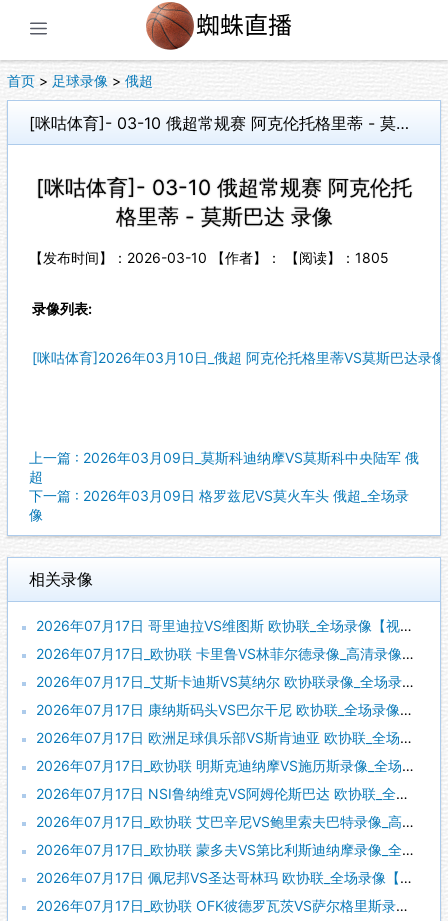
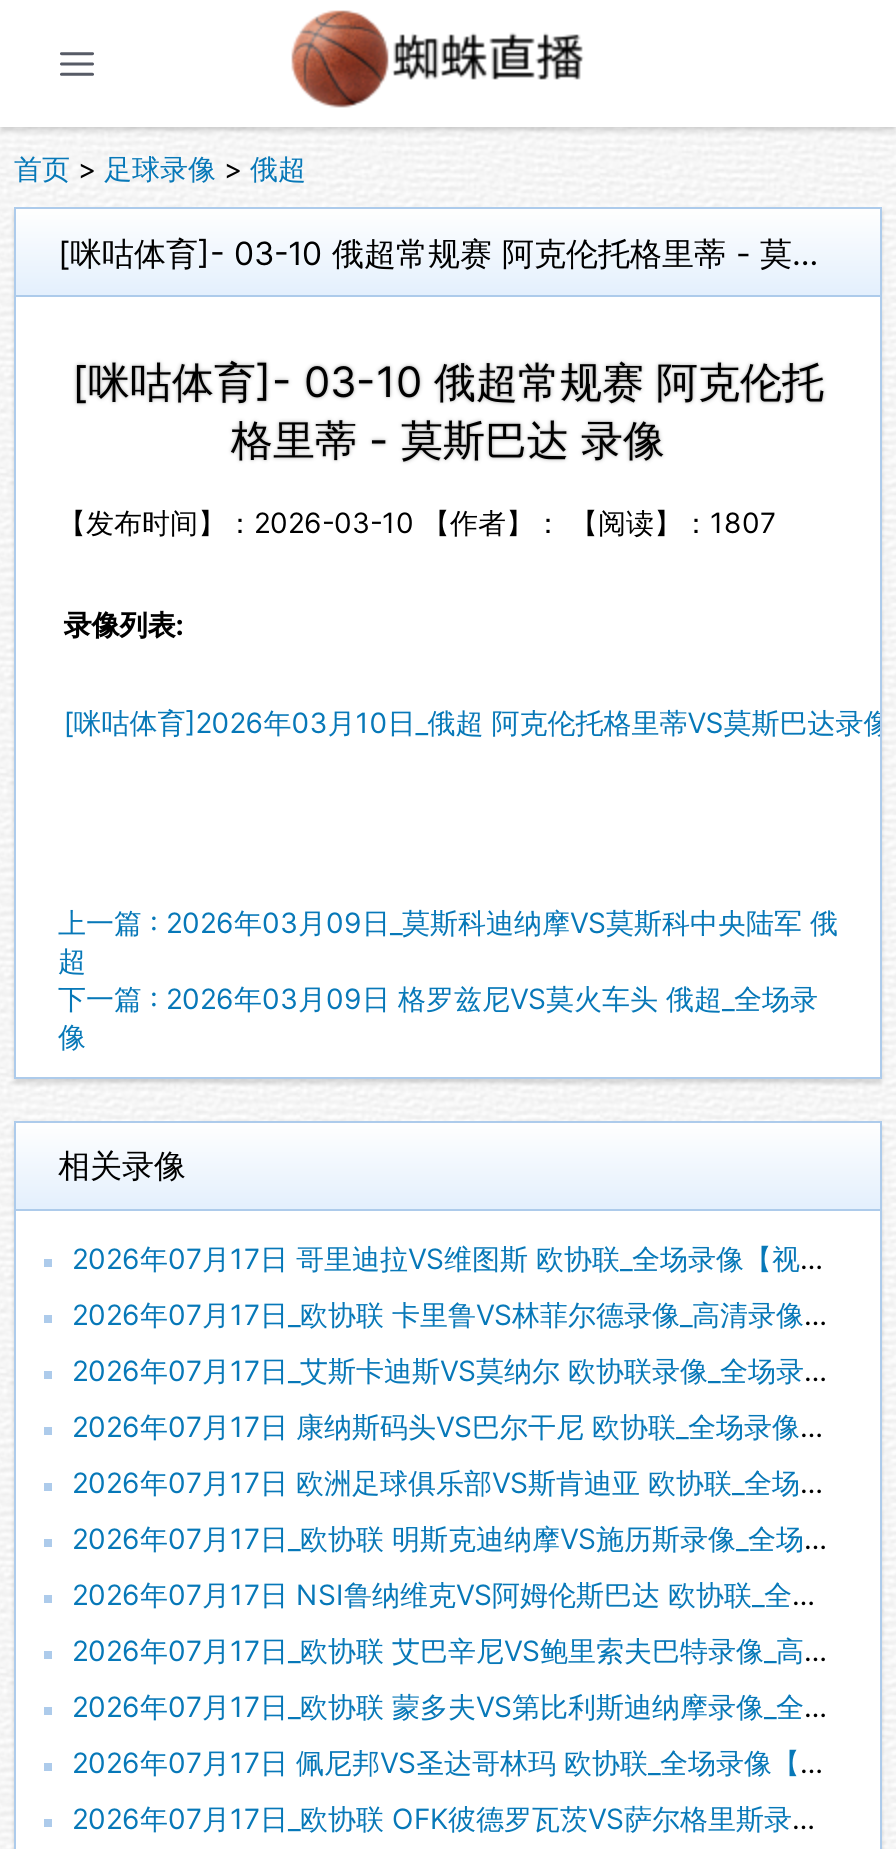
- 【发布时间】：2026-03-10 【作者】： 【阅读】：1805
+ 【发布时间】：2026-03-10 【作者】： 【阅读】：1807
